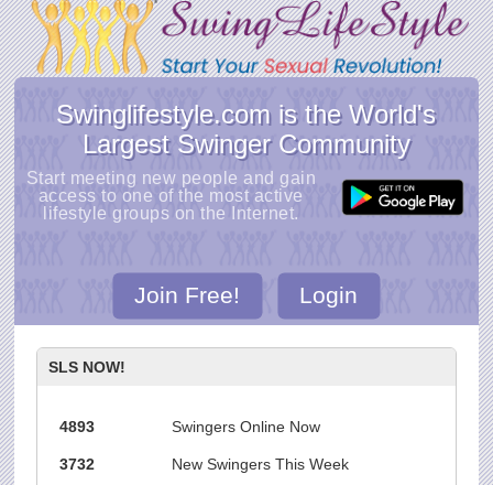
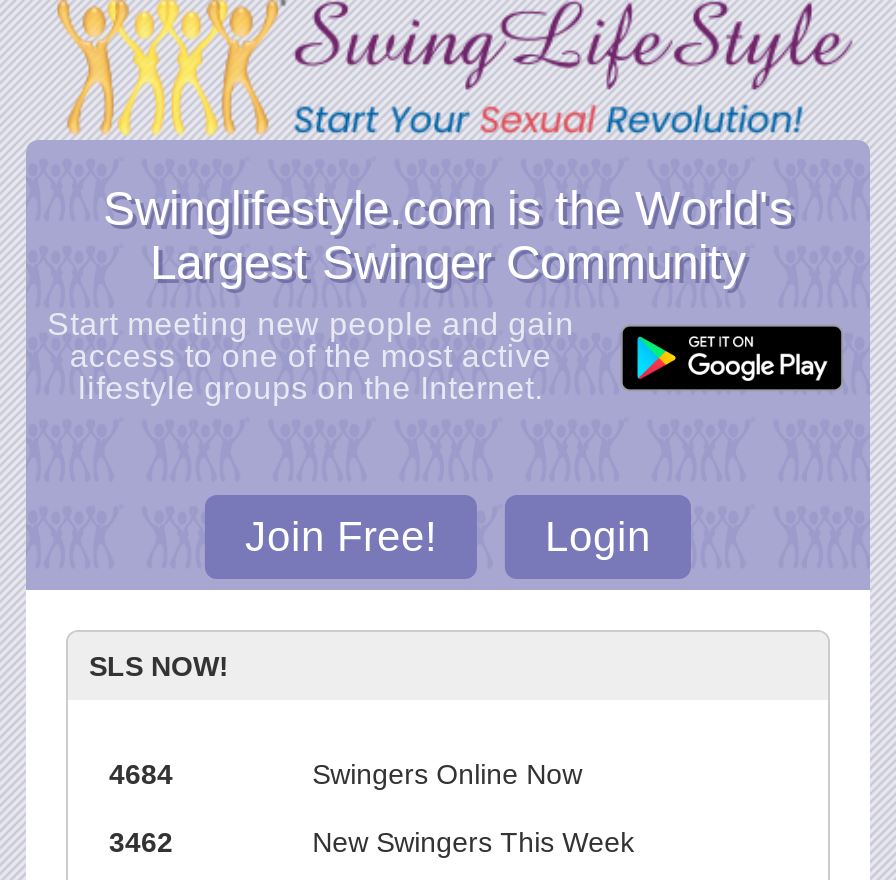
- 4893
+ 4684

- 3732
+ 3462
